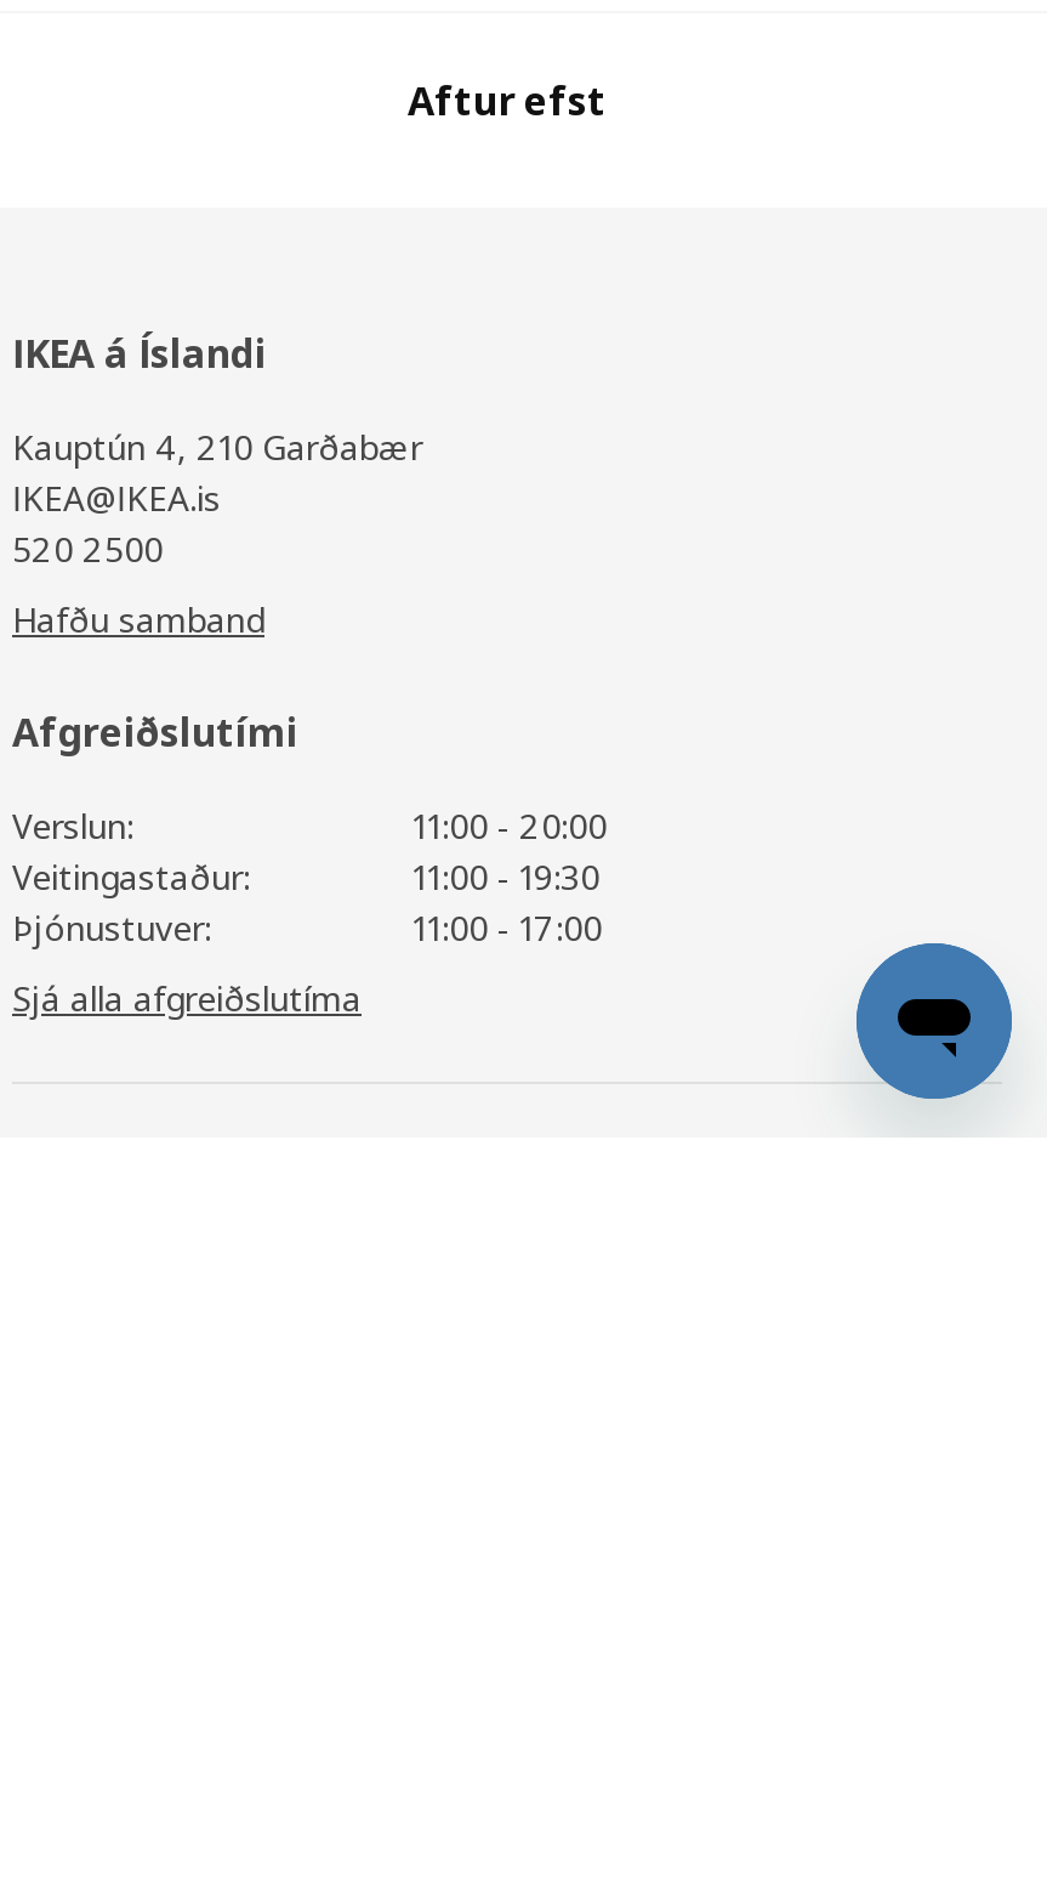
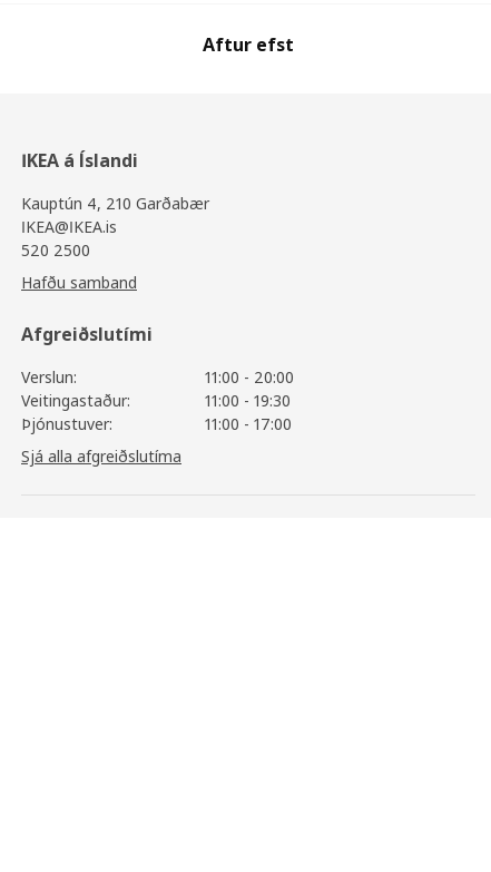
- [image]
